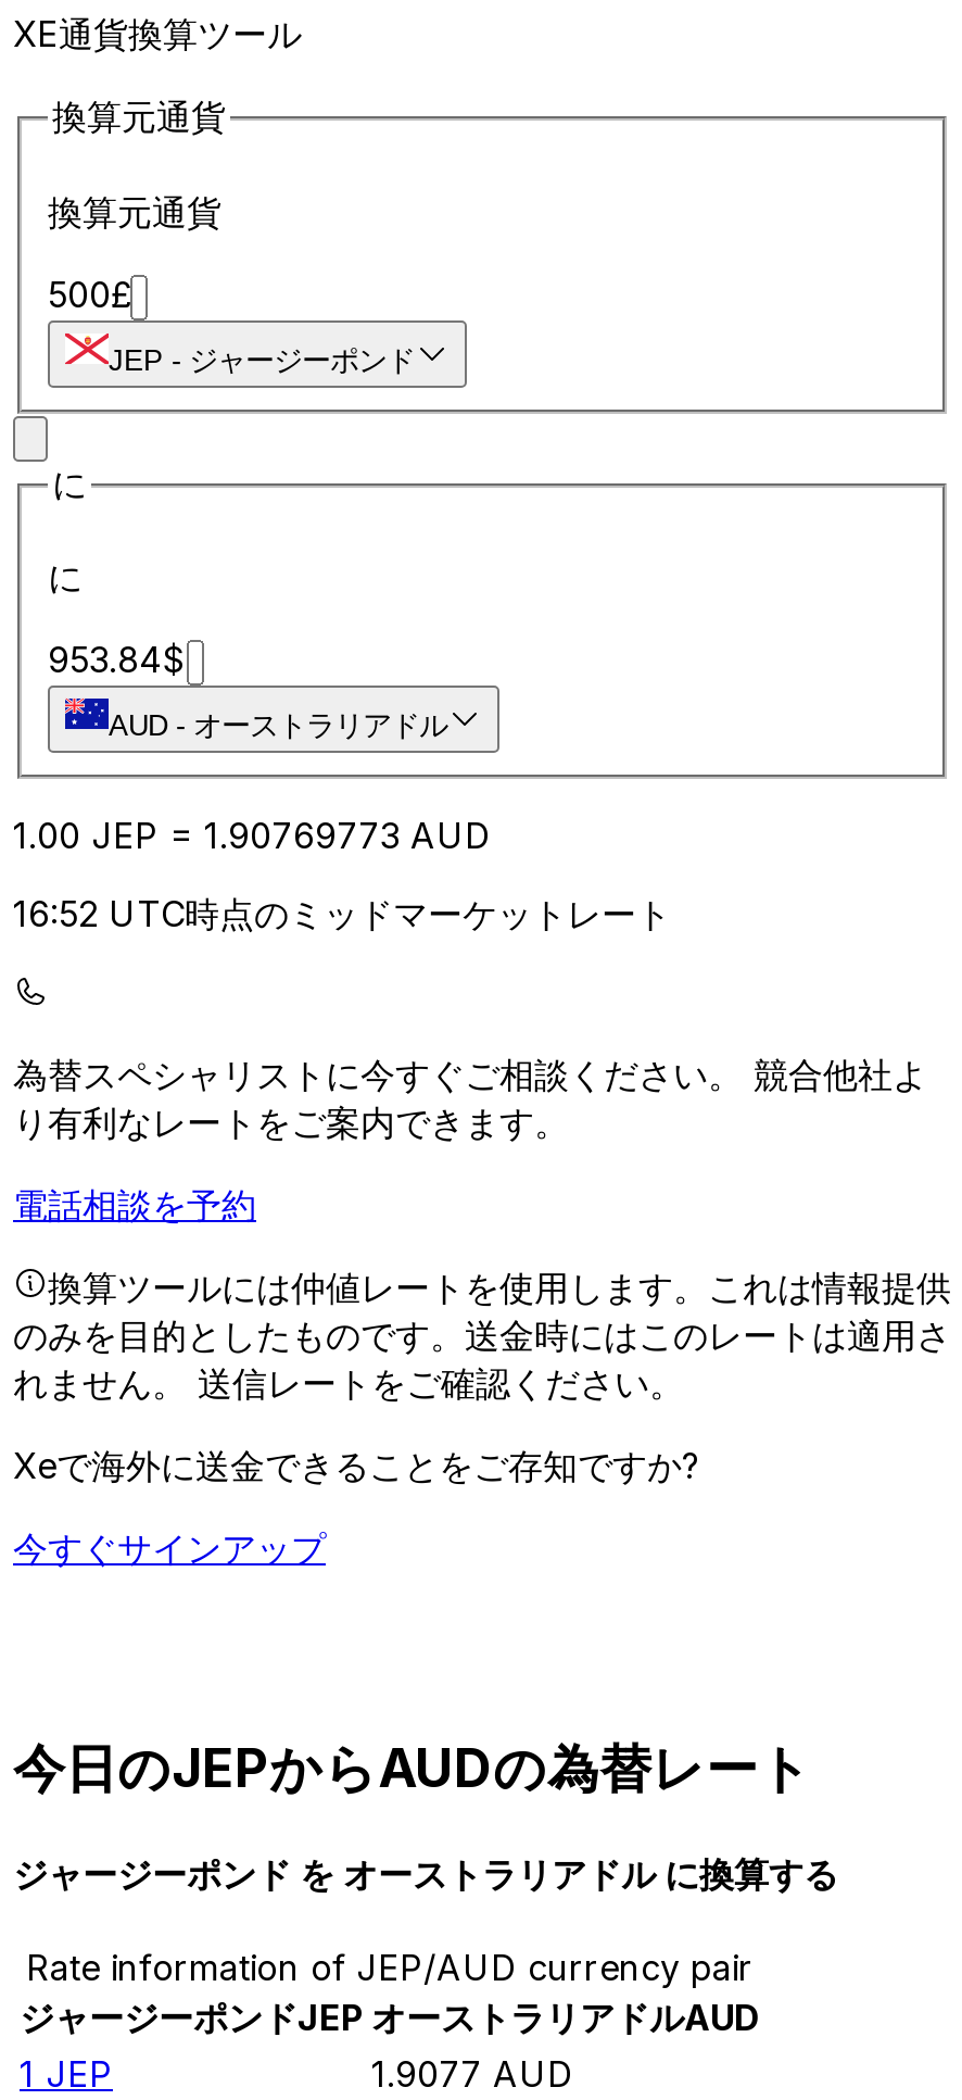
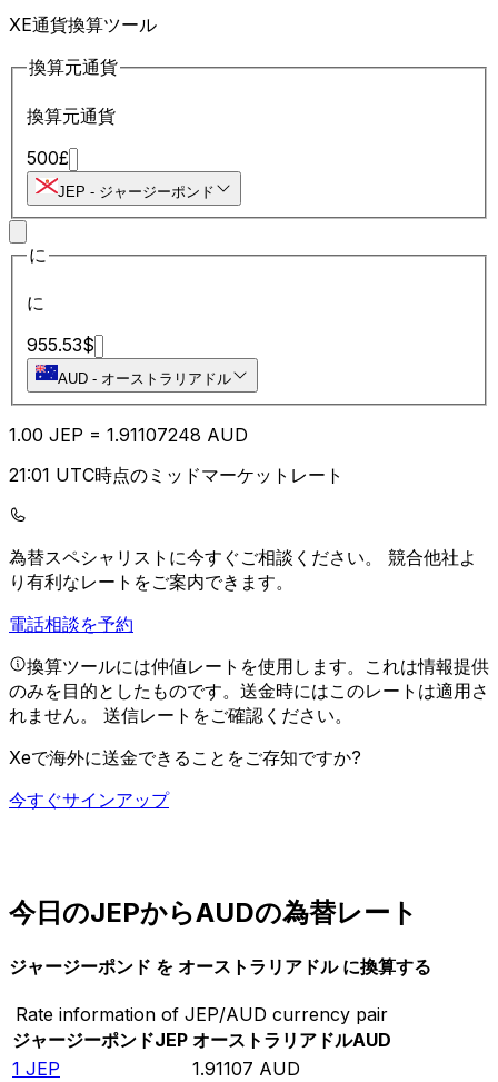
- 953.84$
+ 955.53$

- 1.00 JEP = 1.90769773 AUD
+ 1.00 JEP = 1.91107248 AUD

- 16:52 UTC時点のミッドマーケットレート
+ 21:01 UTC時点のミッドマーケットレート

- 1.9077 AUD
+ 1.91107 AUD
